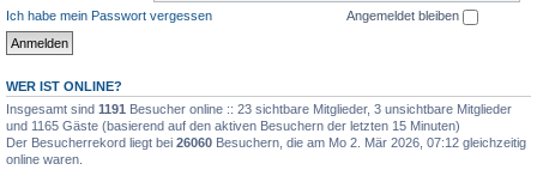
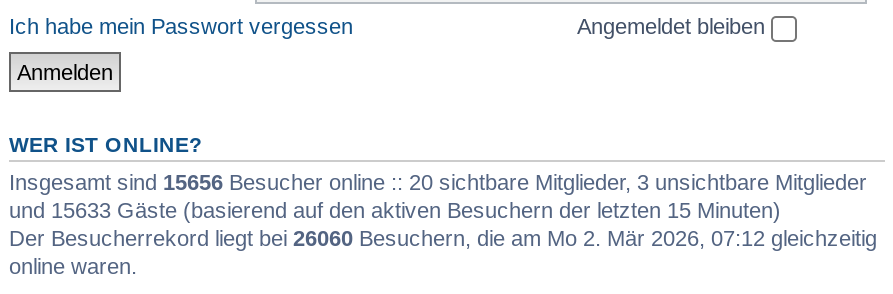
- Insgesamt sind 1191 Besucher online :: 23 sichtbare Mitglieder, 3 unsichtbare Mitglieder
+ Insgesamt sind 15656 Besucher online :: 20 sichtbare Mitglieder, 3 unsichtbare Mitglieder

- und 1165 Gäste (basierend auf den aktiven Besuchern der letzten 15 Minuten)
+ und 15633 Gäste (basierend auf den aktiven Besuchern der letzten 15 Minuten)
